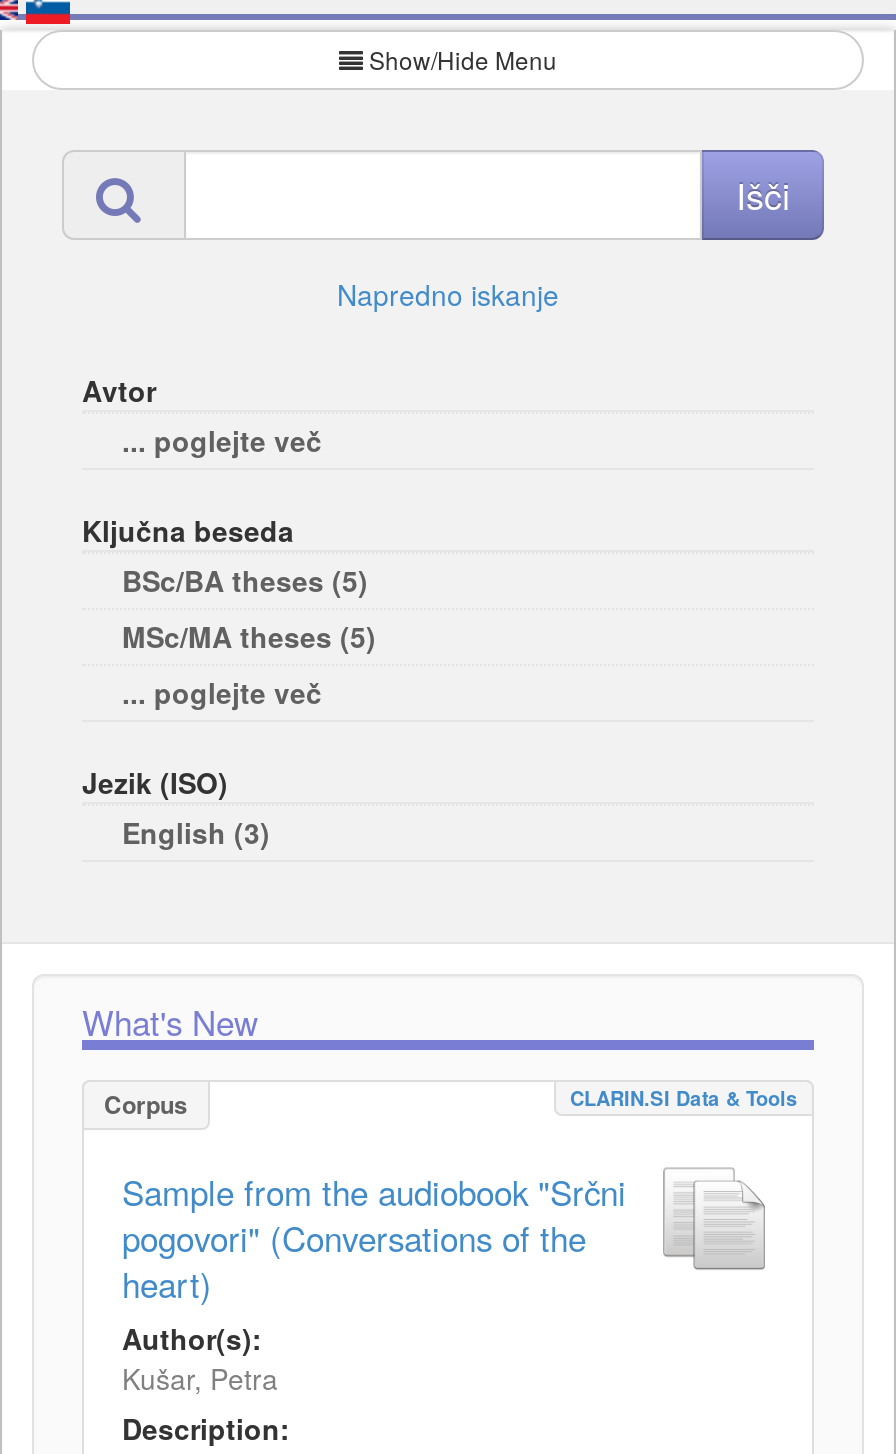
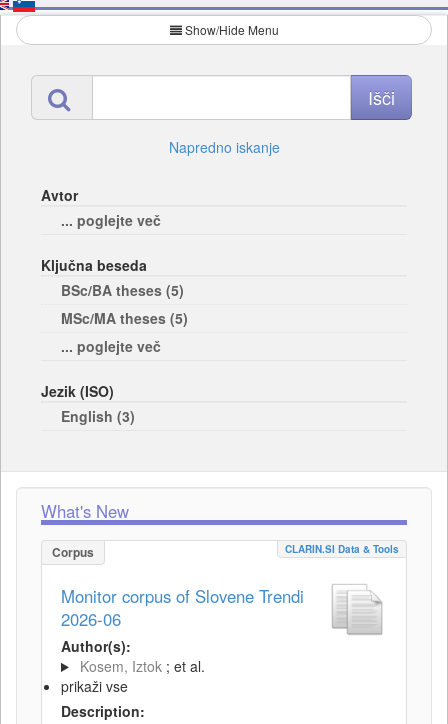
- Sample from the audiobook "Srčni
- pogovori" (Conversations of the
- heart)
+ Monitor corpus of Slovene Trendi
+ 2026-06

moved up: Author(s):

- Kušar, Petra
+ Kosem, Iztok ; et al.
+ prikaži vse
